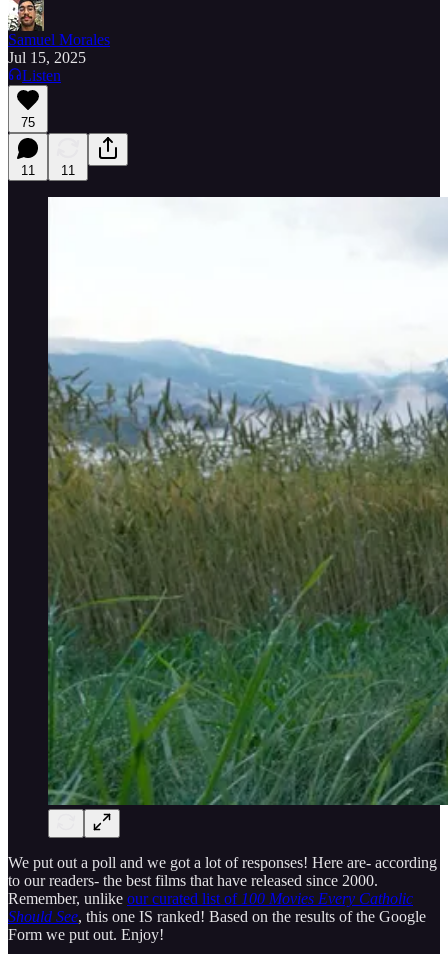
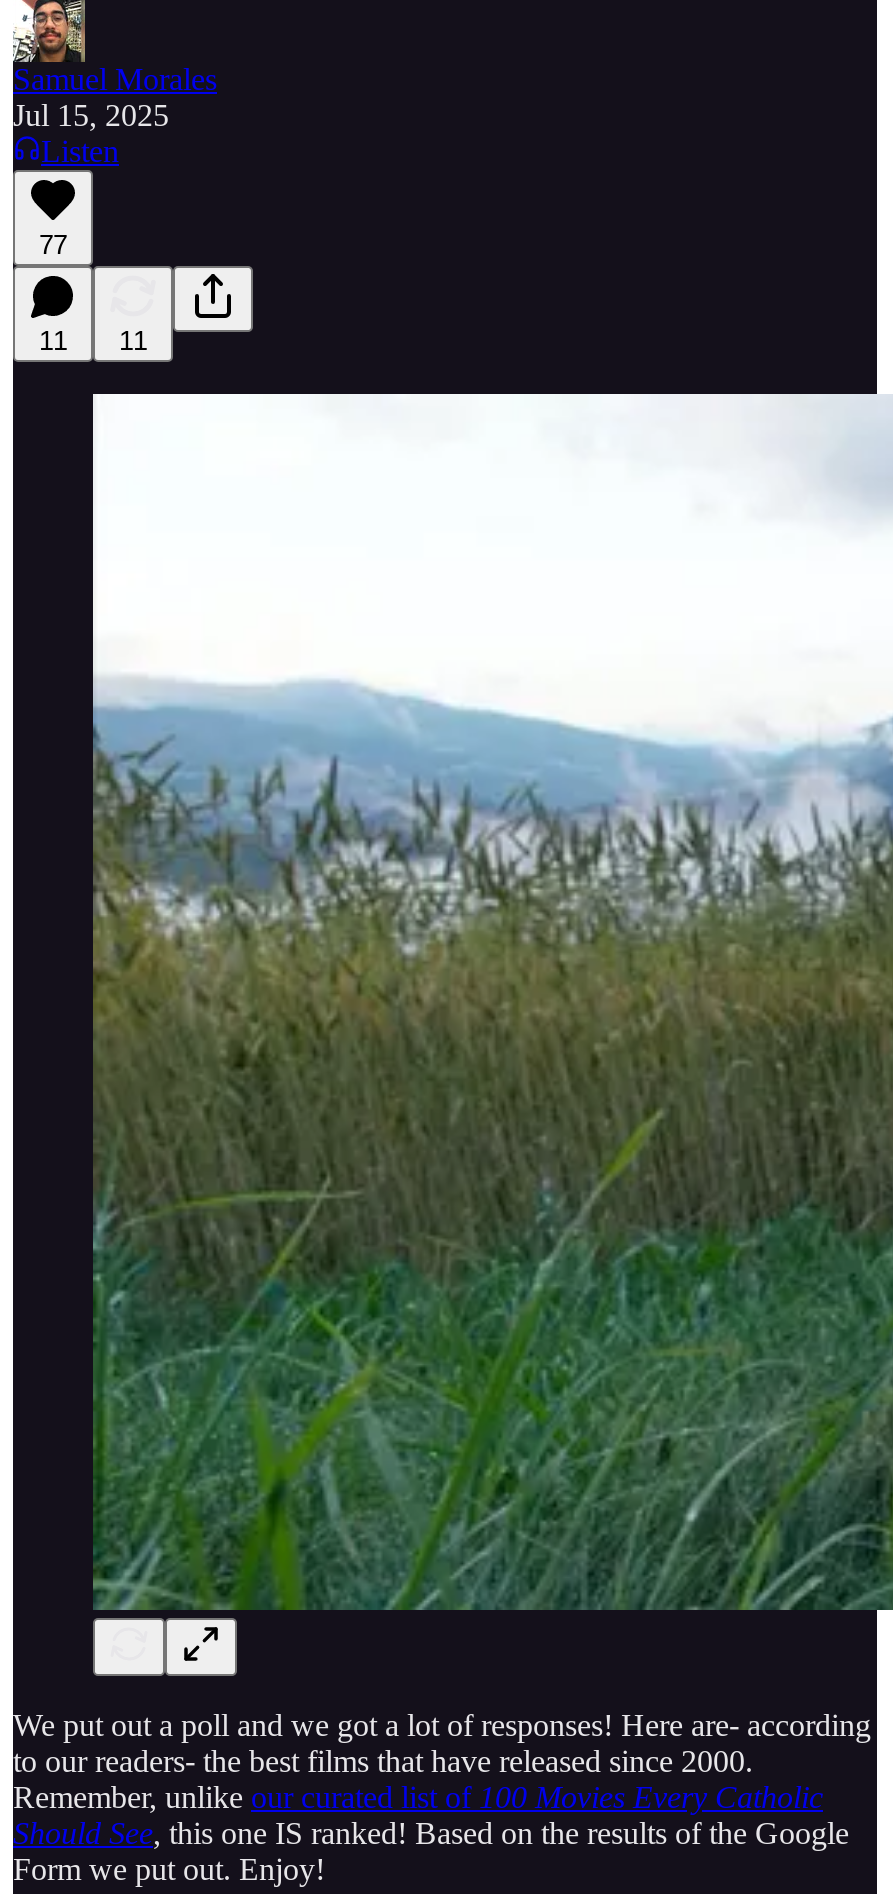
- 75
+ 77
